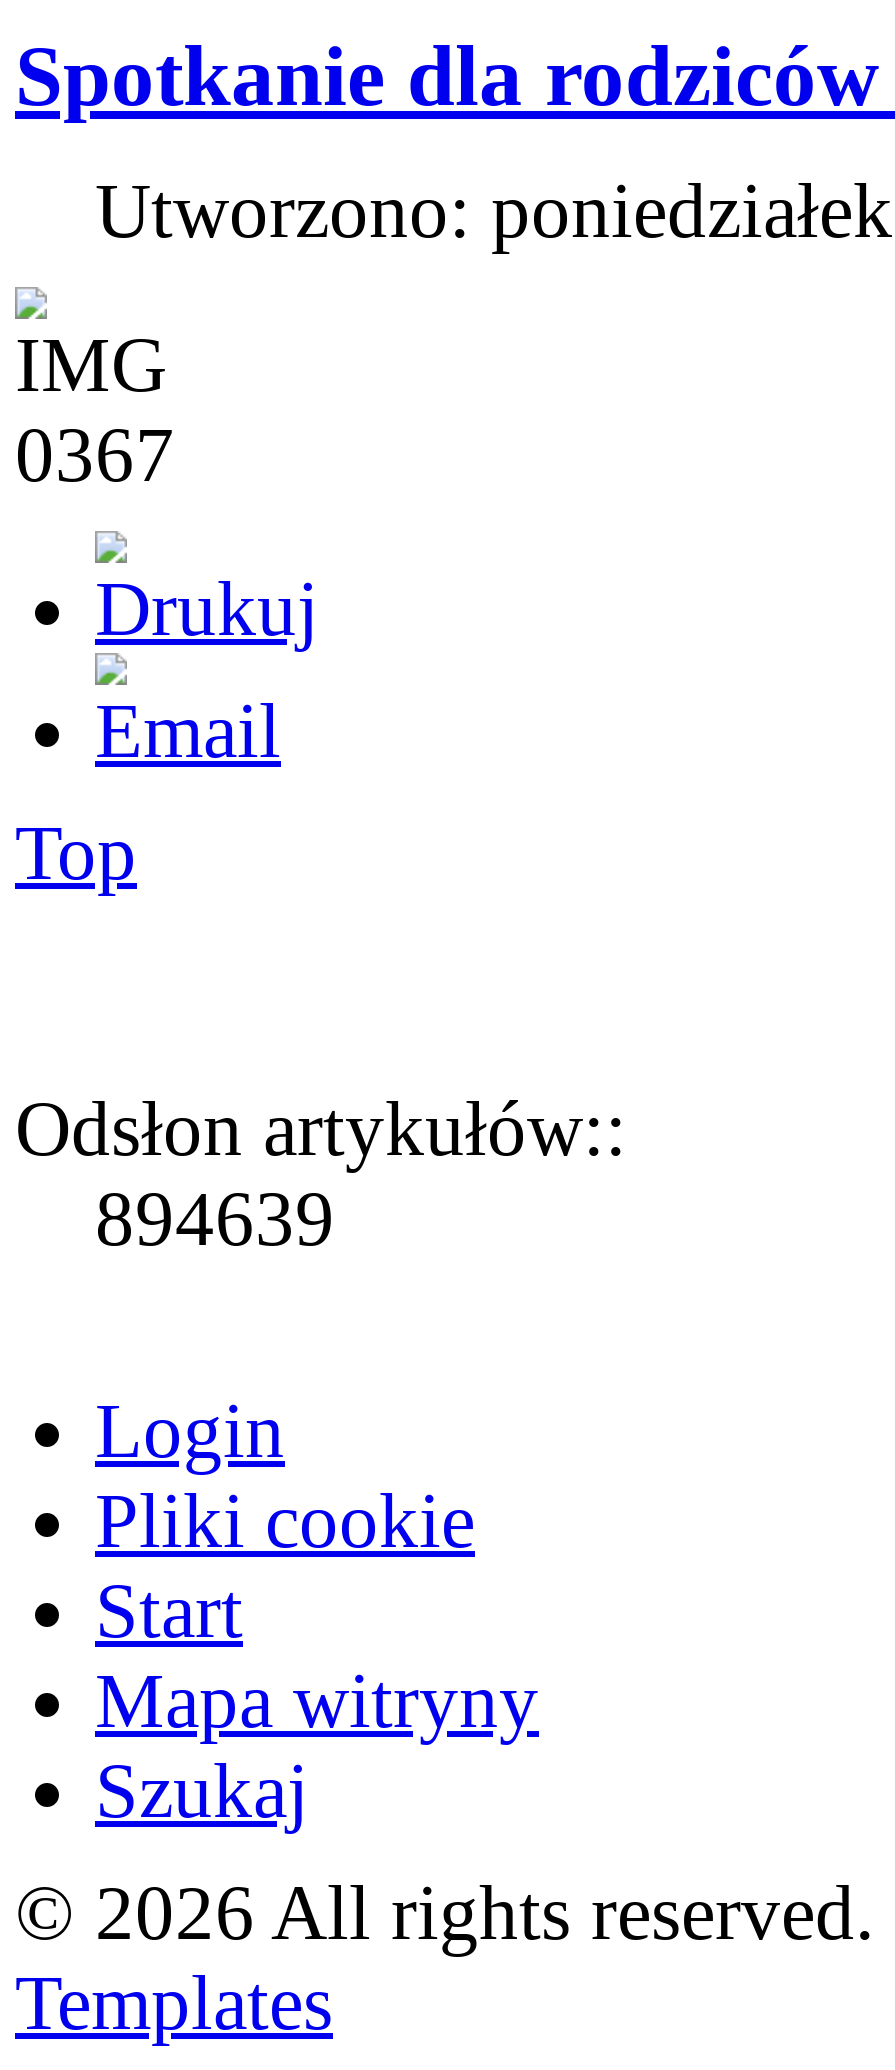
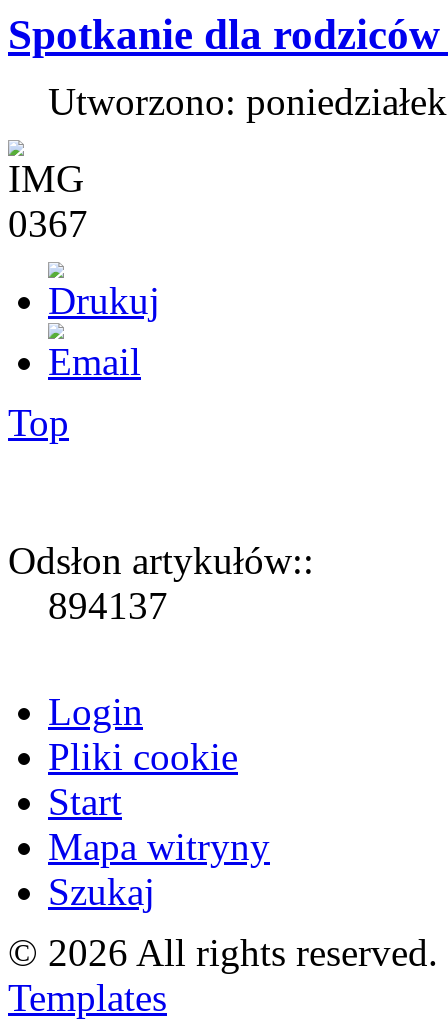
- 894639
+ 894137
